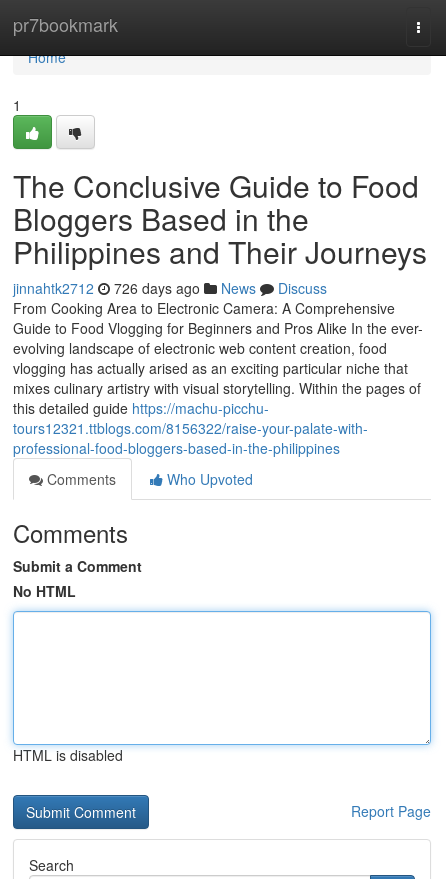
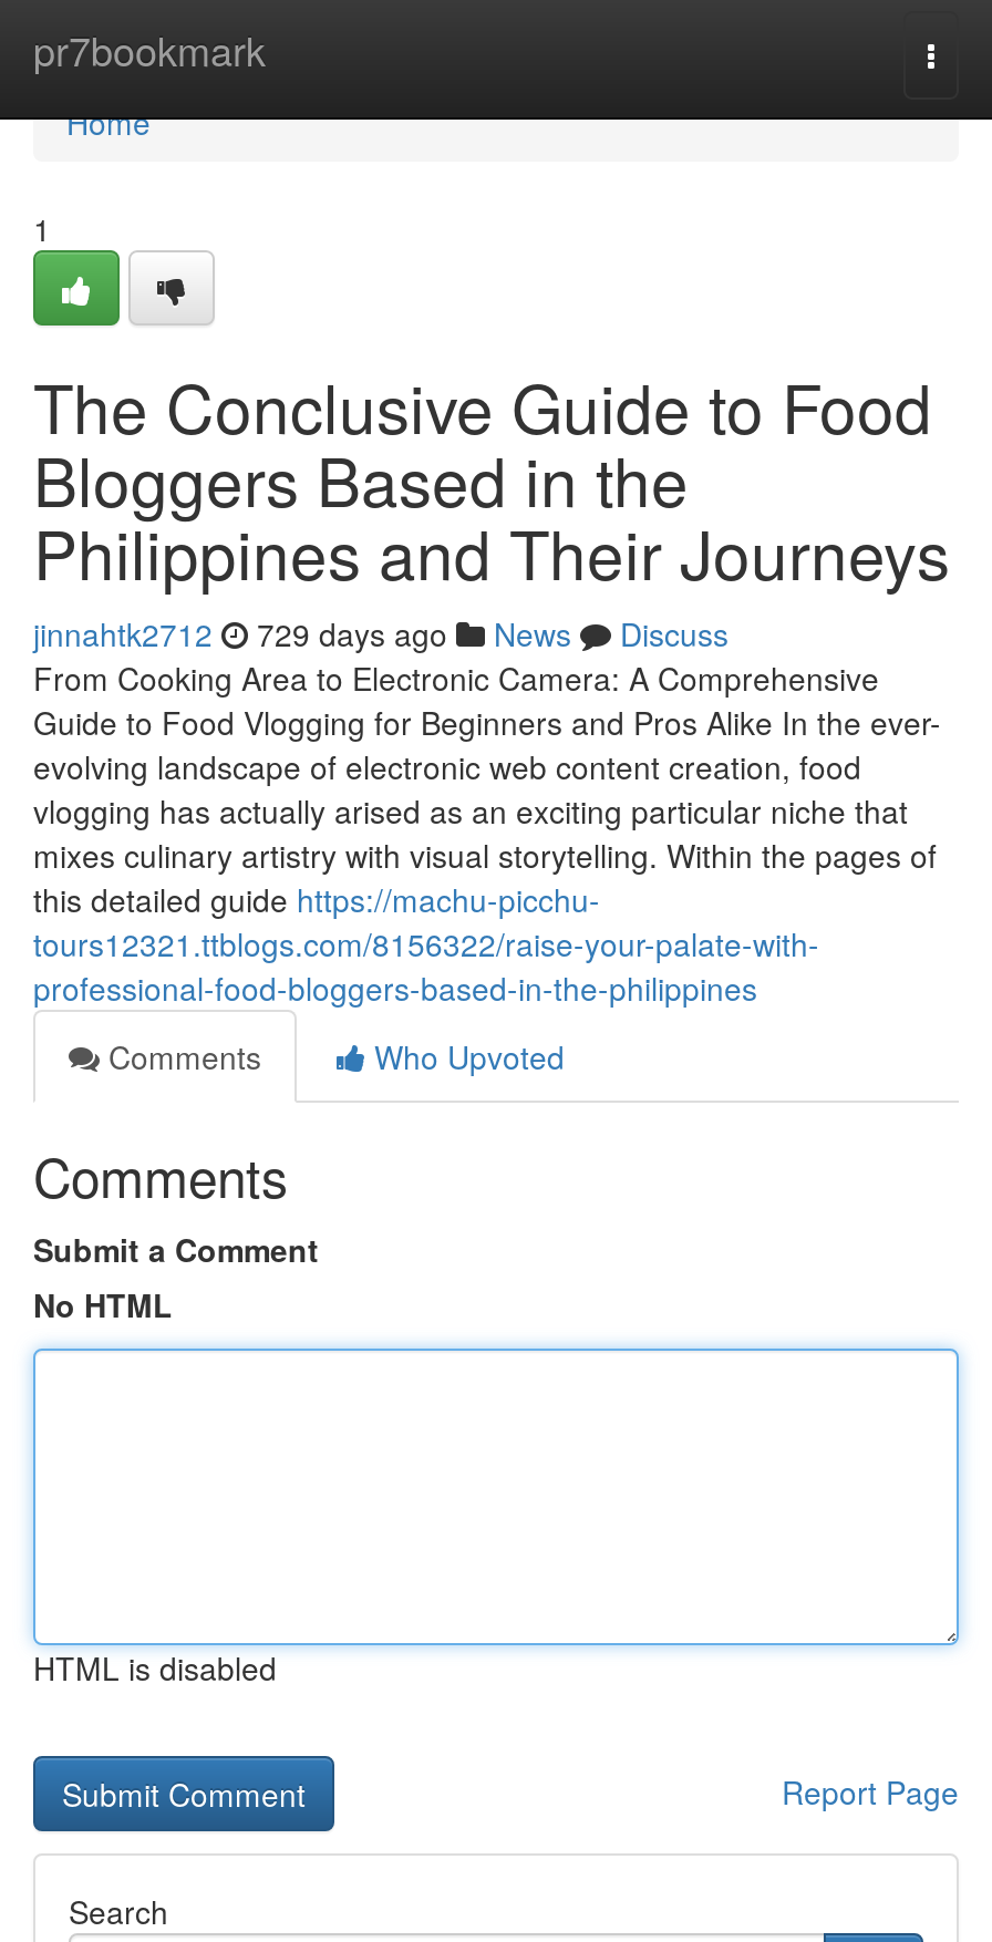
- jinnahtk2712 726 days ago News Discuss
+ jinnahtk2712 729 days ago News Discuss
